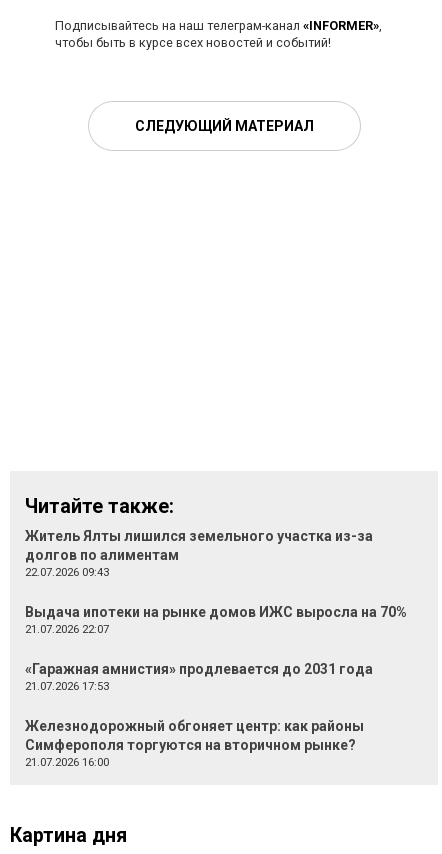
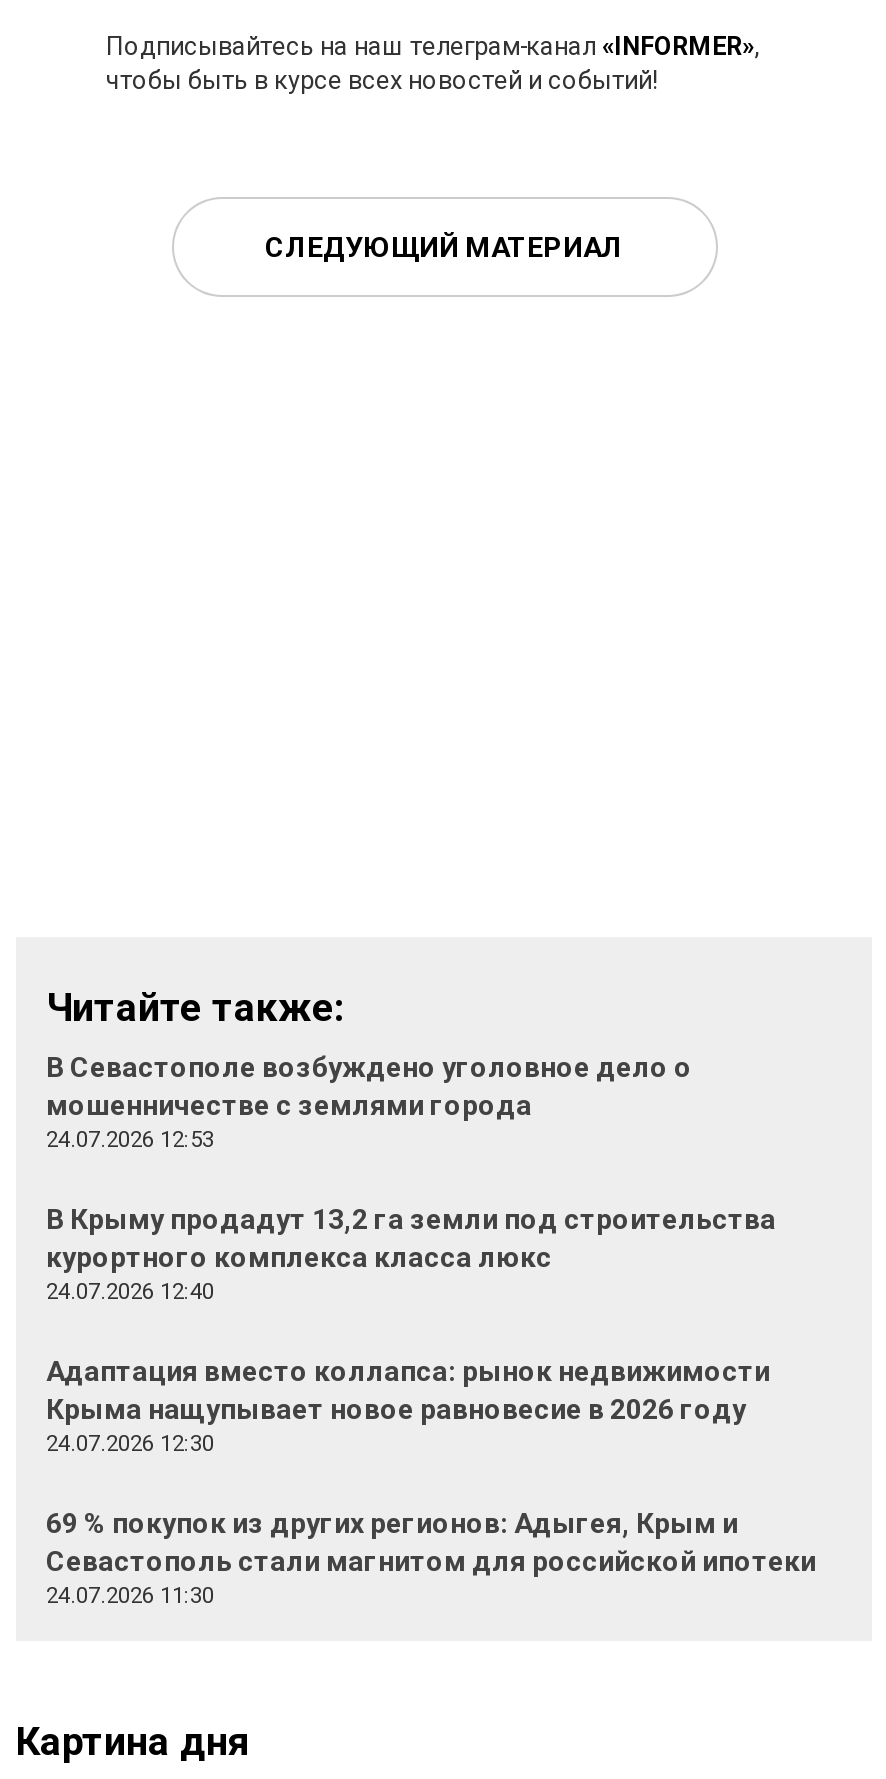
- Житель Ялты лишился земельного участка из-за
- долгов по алиментам
- 22.07.2026 09:43
+ В Севастополе возбуждено уголовное дело о
+ мошенничестве с землями города
+ 24.07.2026 12:53

- Выдача ипотеки на рынке домов ИЖС выросла на 70%
- 21.07.2026 22:07
+ В Крыму продадут 13,2 га земли под строительства
+ курортного комплекса класса люкс
+ 24.07.2026 12:40

- «Гаражная амнистия» продлевается до 2031 года
- 21.07.2026 17:53
+ Адаптация вместо коллапса: рынок недвижимости
+ Крыма нащупывает новое равновесие в 2026 году
+ 24.07.2026 12:30

- Железнодорожный обгоняет центр: как районы
- Симферополя торгуются на вторичном рынке?
- 21.07.2026 16:00
+ 69 % покупок из других регионов: Адыгея, Крым и
+ Севастополь стали магнитом для российской ипотеки
+ 24.07.2026 11:30
